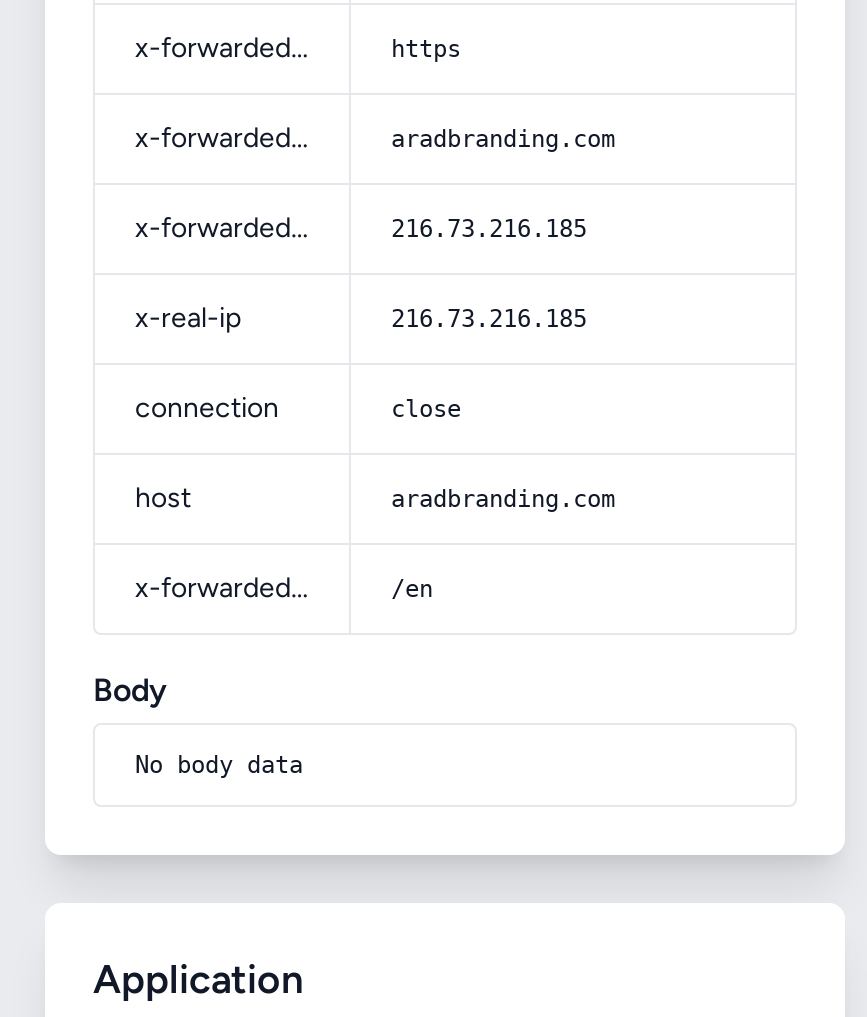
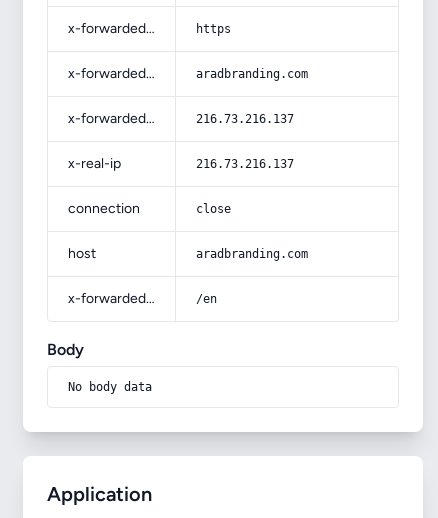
- 216.73.216.185
+ 216.73.216.137

- 216.73.216.185
+ 216.73.216.137
